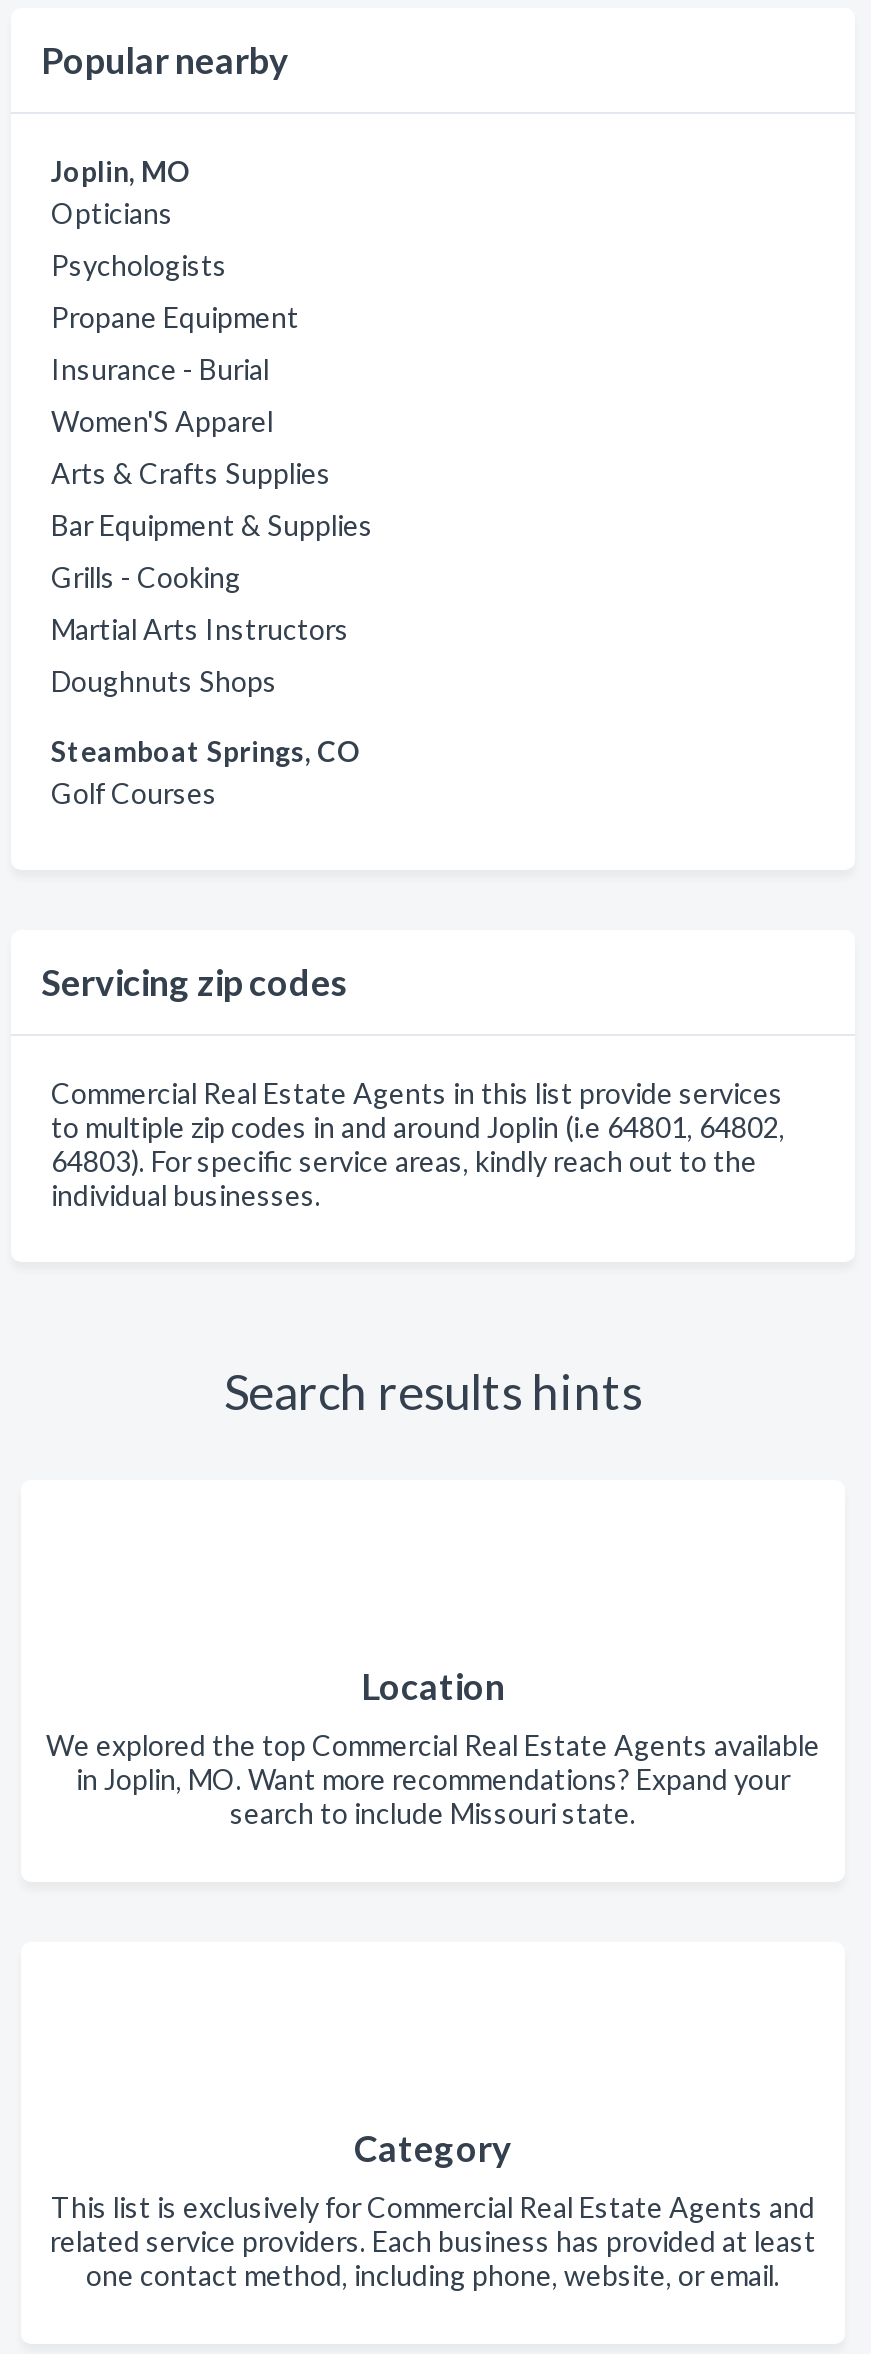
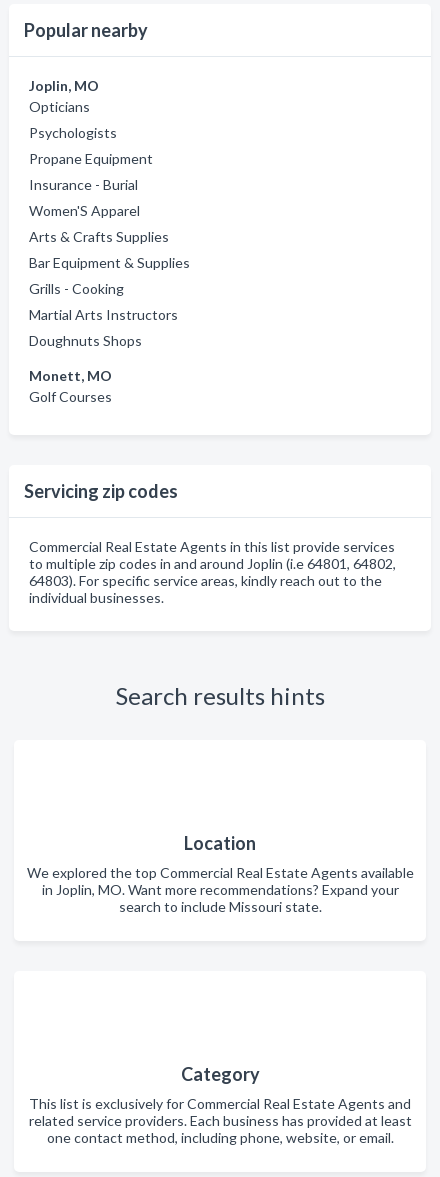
- Steamboat Springs, CO
+ Monett, MO
